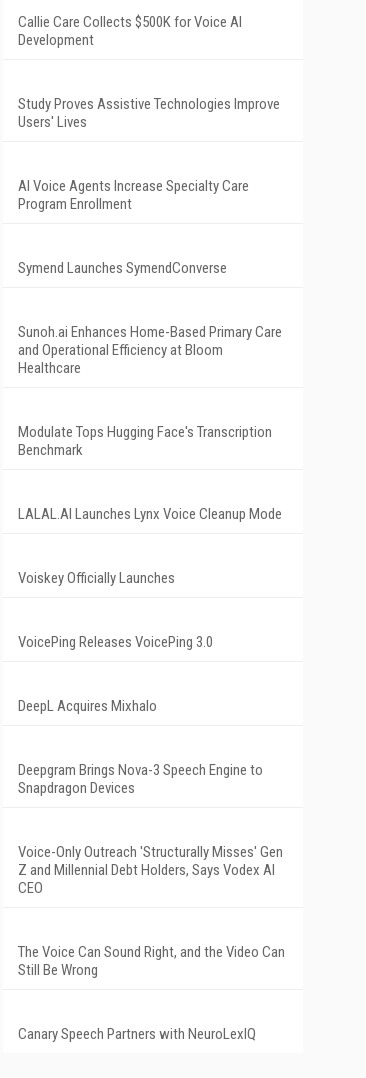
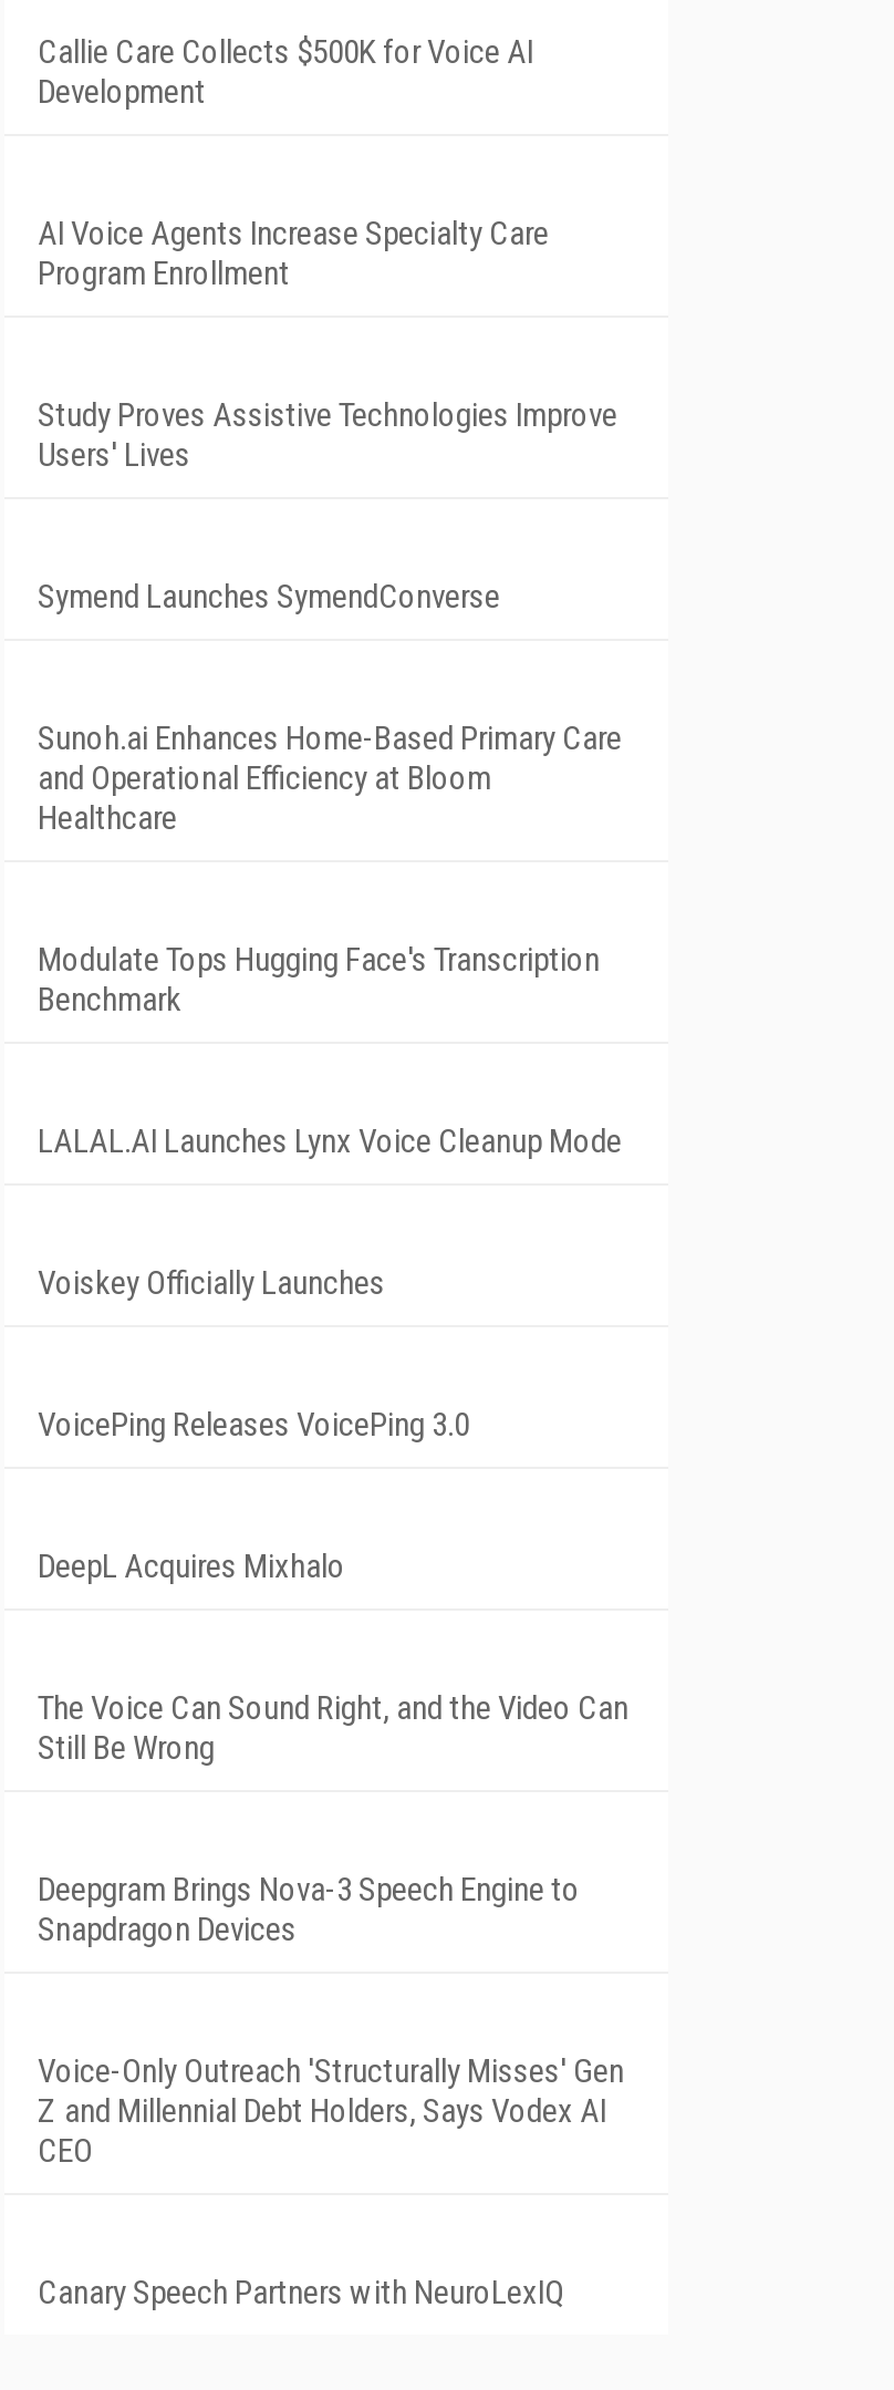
moved down: Study Proves Assistive Technologies Improve | Users' Lives

moved up: AI Voice Agents Increase Specialty Care | Program Enrollment

moved down: Deepgram Brings Nova-3 Speech Engine to | Snapdragon Devices | Voice-Only Outreach 'Structurally Misses' Gen | Z and Millennial Debt Holders, Says Vodex AI | CEO

moved up: The Voice Can Sound Right, and the Video Can | Still Be Wrong
